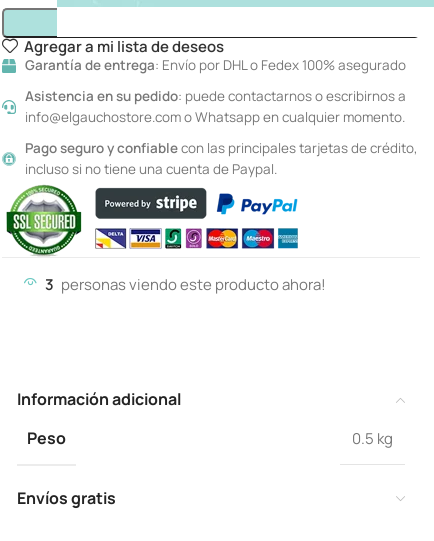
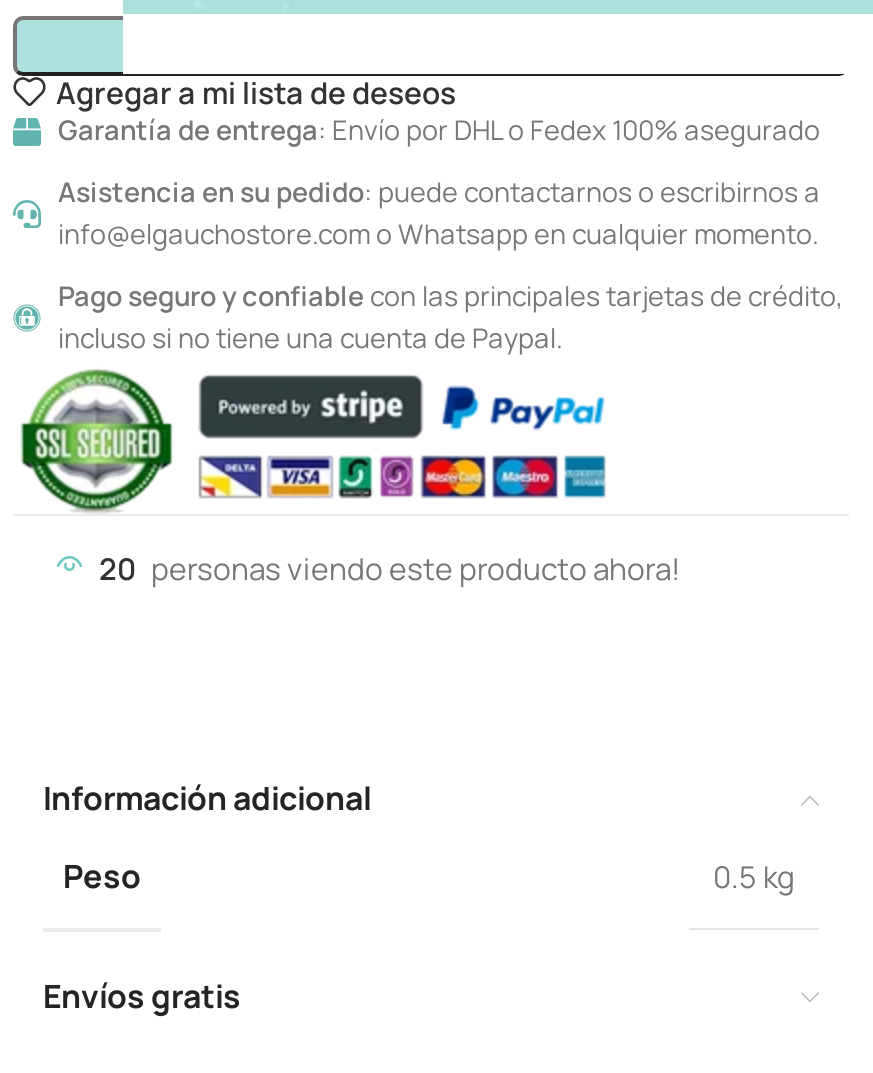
- 3 personas viendo este producto ahora!
+ 20 personas viendo este producto ahora!
